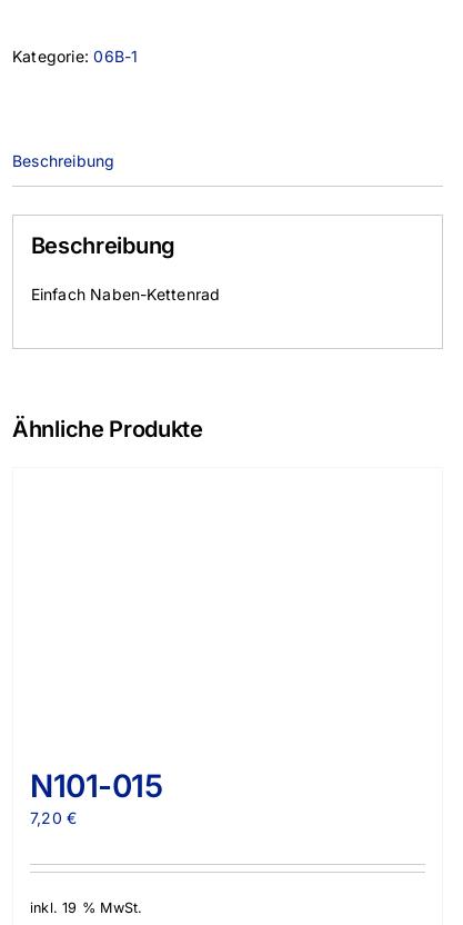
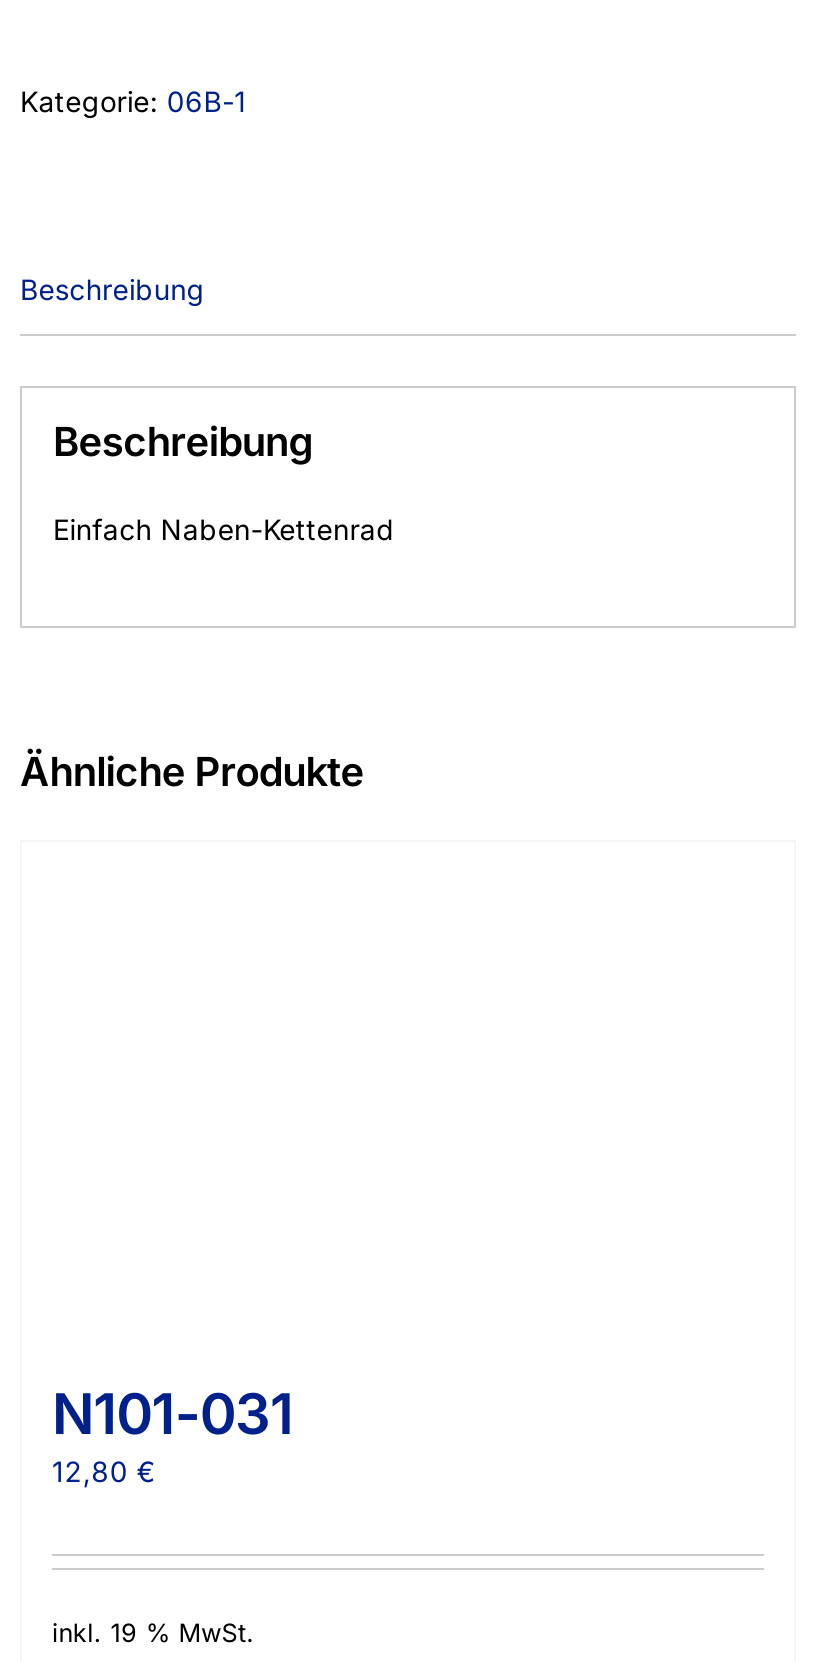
- N101-015
- 7,20 €
+ N101-031
+ 12,80 €
